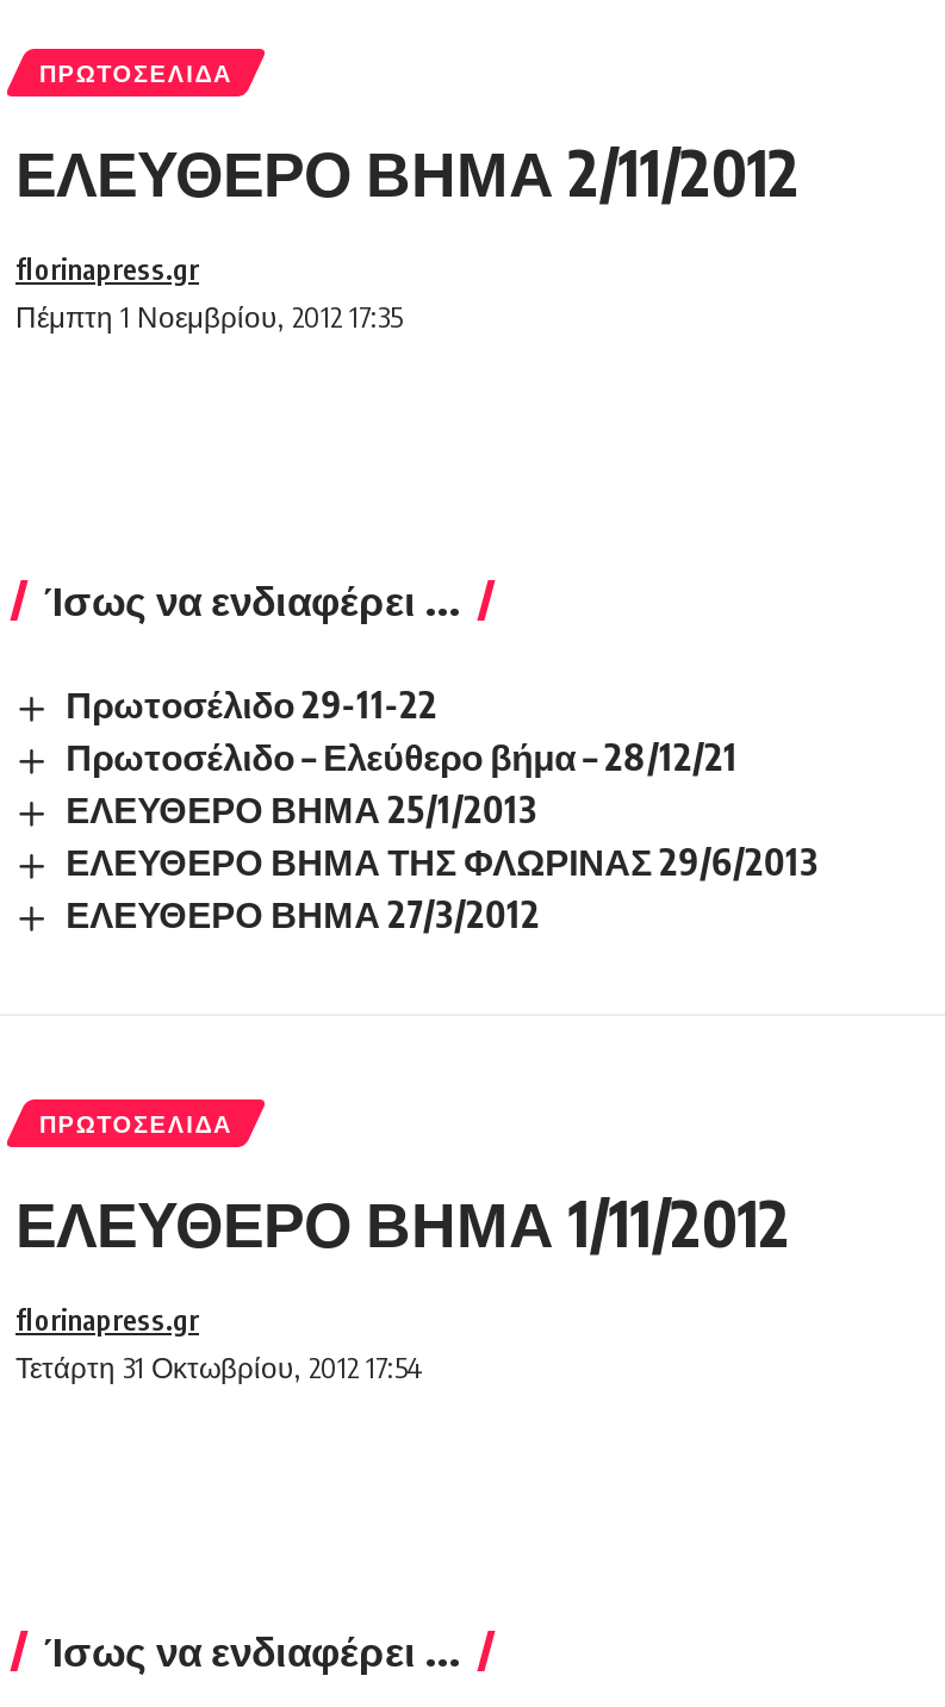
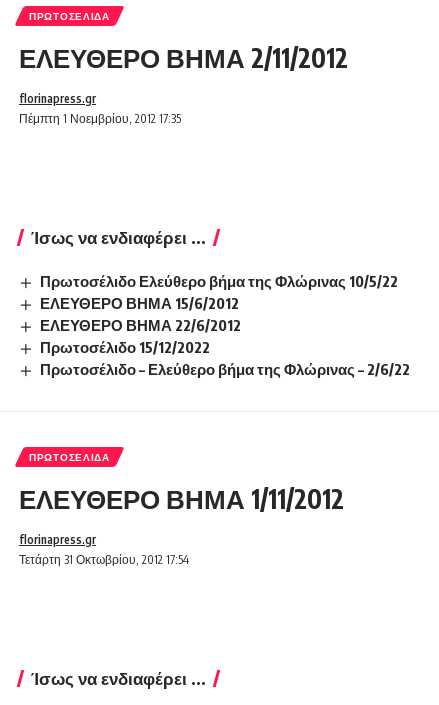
- Πρωτοσέλιδο 29-11-22
- Πρωτοσέλιδο – Ελεύθερο βήμα – 28/12/21
- ΕΛΕΥΘΕΡΟ ΒΗΜΑ 25/1/2013
- ΕΛΕΥΘΕΡΟ ΒΗΜΑ ΤΗΣ ΦΛΩΡΙΝΑΣ 29/6/2013
- ΕΛΕΥΘΕΡΟ ΒΗΜΑ 27/3/2012
+ Πρωτοσέλιδο Ελεύθερο βήμα της Φλώρινας 10/5/22
+ ΕΛΕΥΘΕΡΟ ΒΗΜΑ 15/6/2012
+ ΕΛΕΥΘΕΡΟ ΒΗΜΑ 22/6/2012
+ Πρωτοσέλιδο 15/12/2022
+ Πρωτοσέλιδο – Ελεύθερο βήμα της Φλώρινας – 2/6/22
